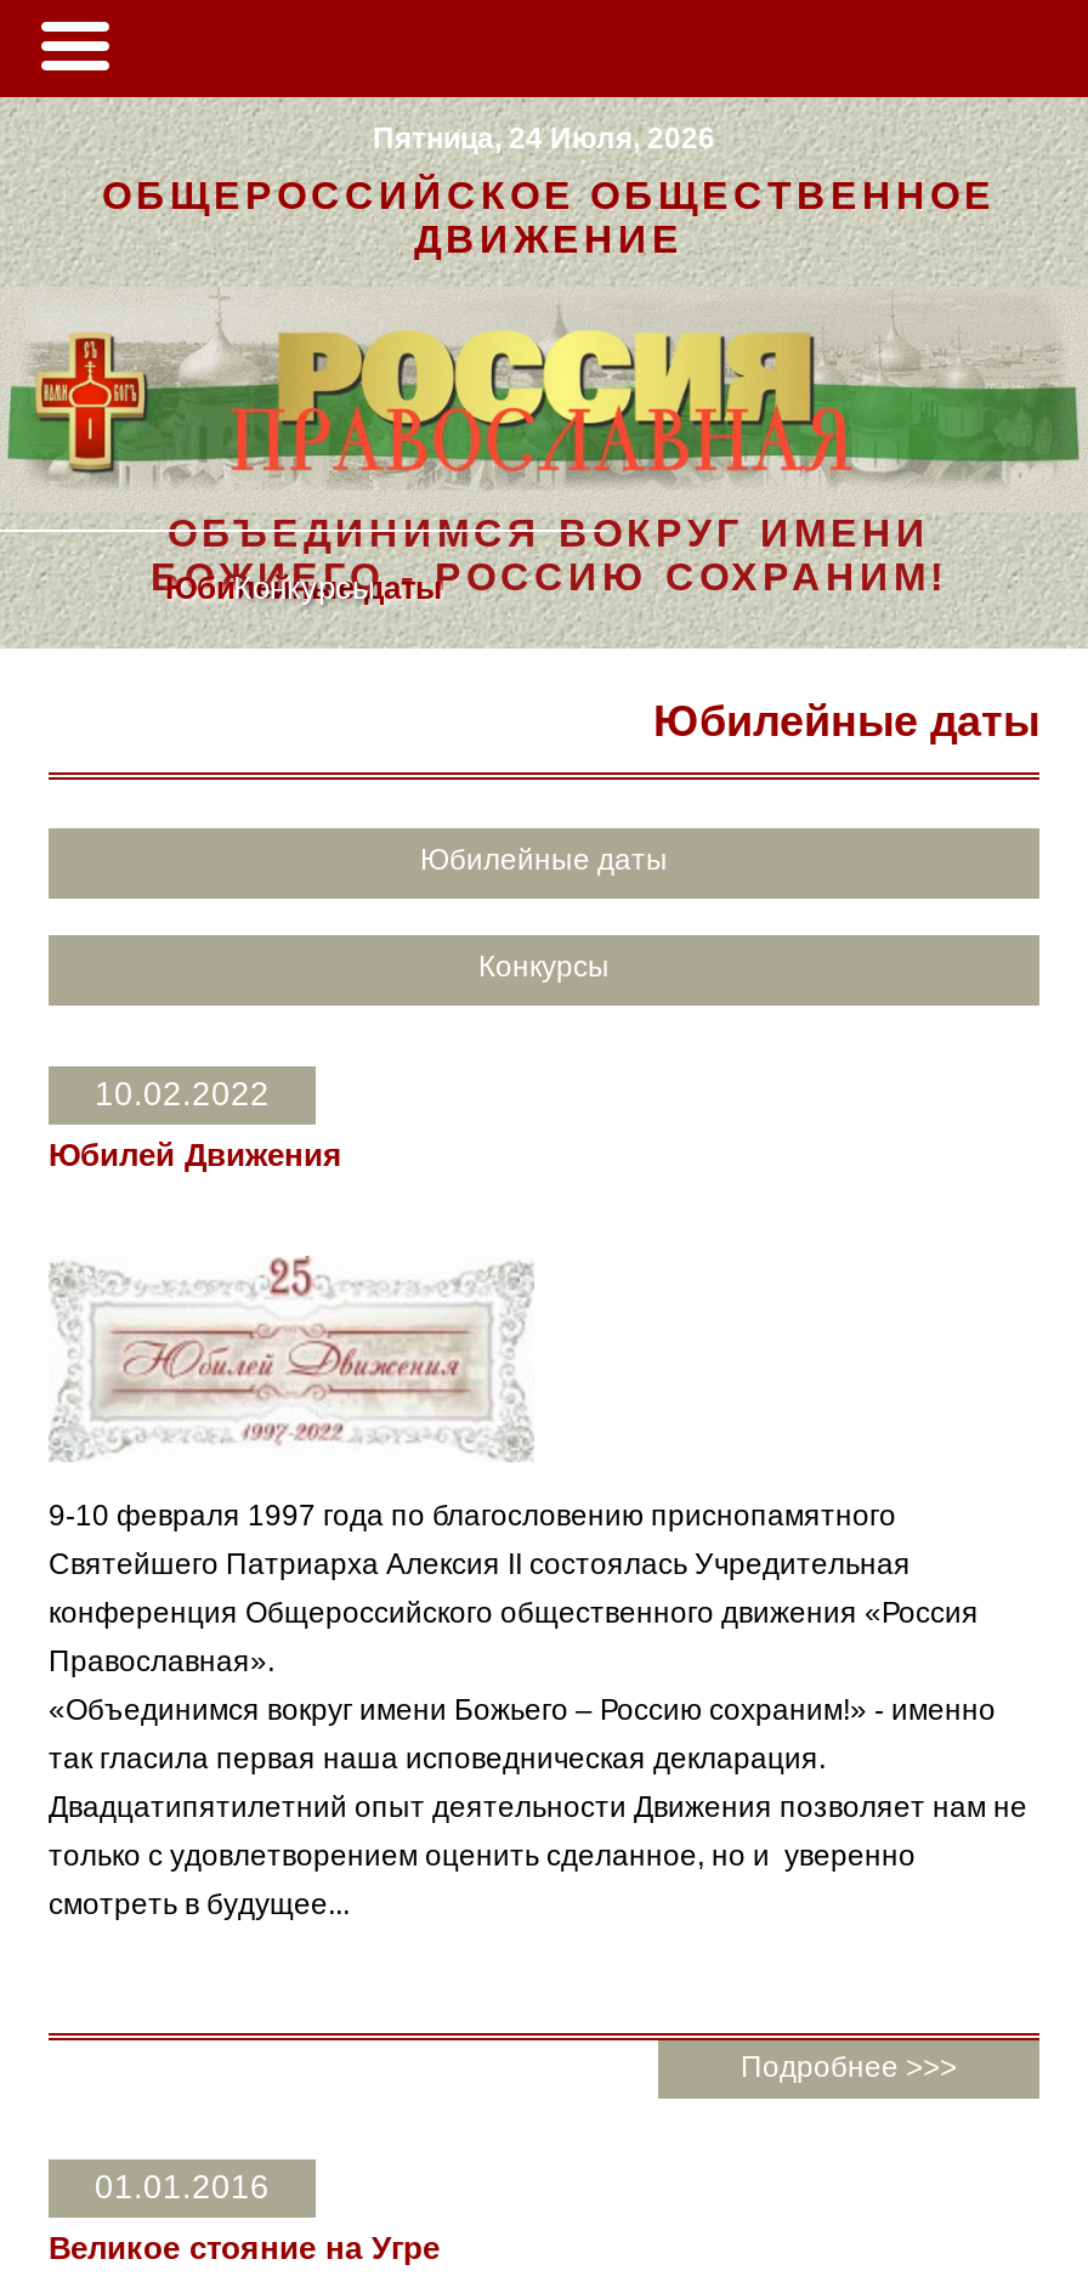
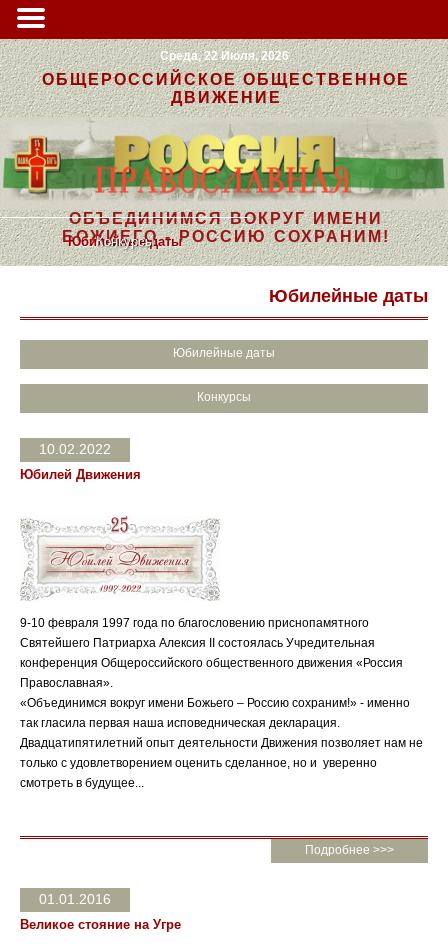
- Пятница, 24 Июля, 2026
+ Среда, 22 Июля, 2026
